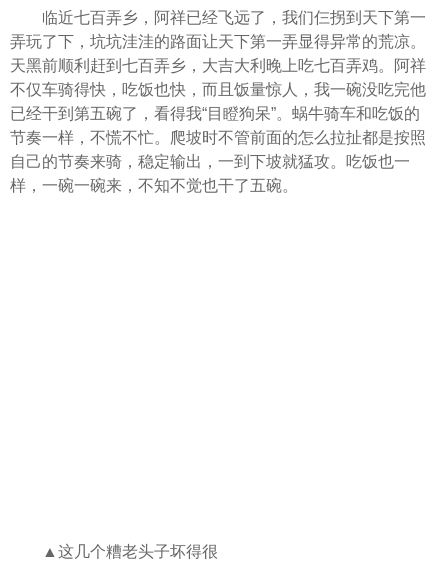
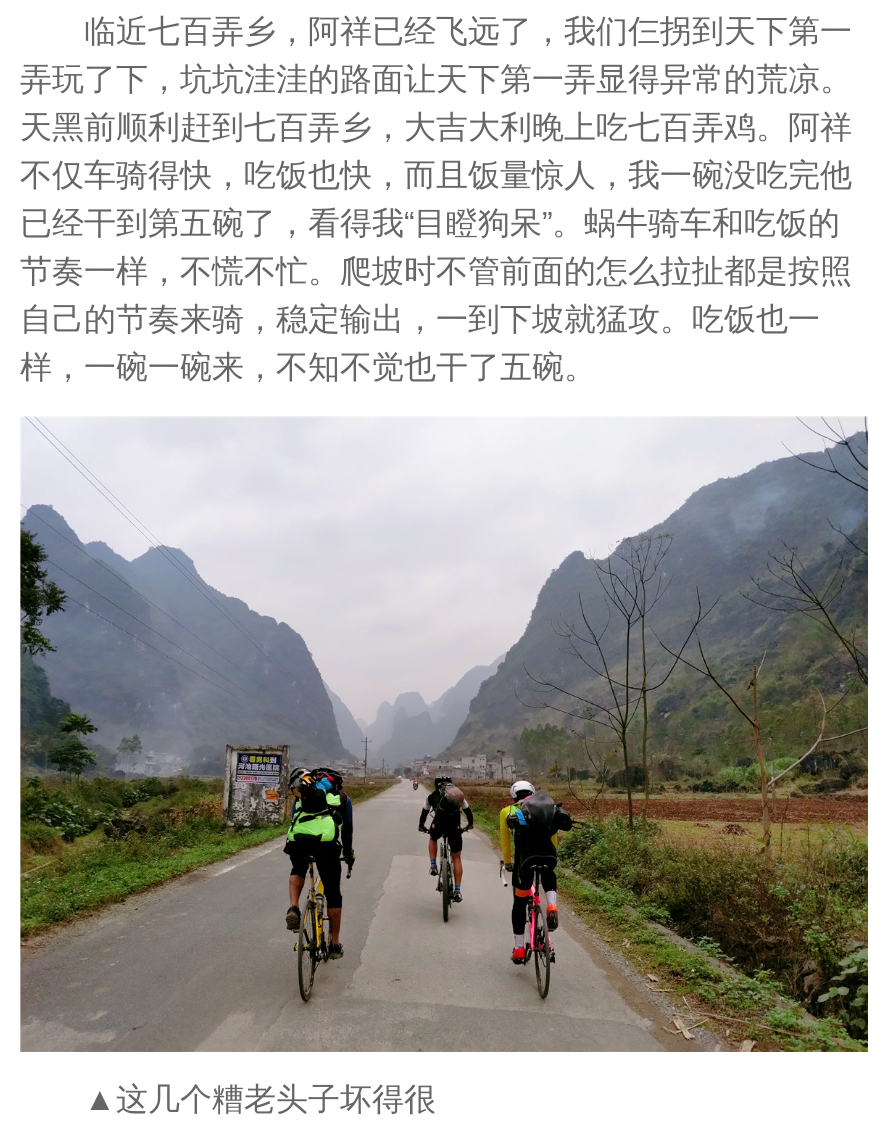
+ [image]
